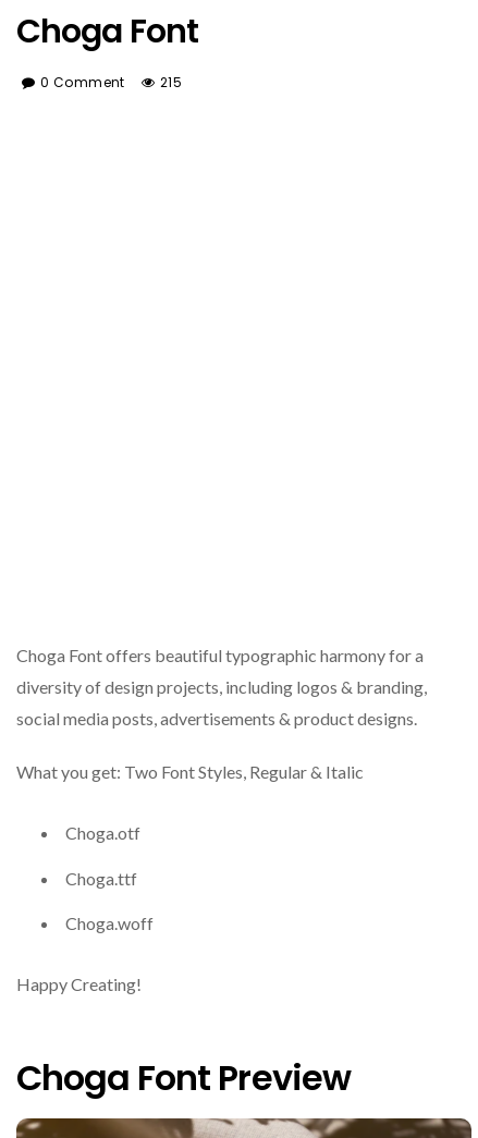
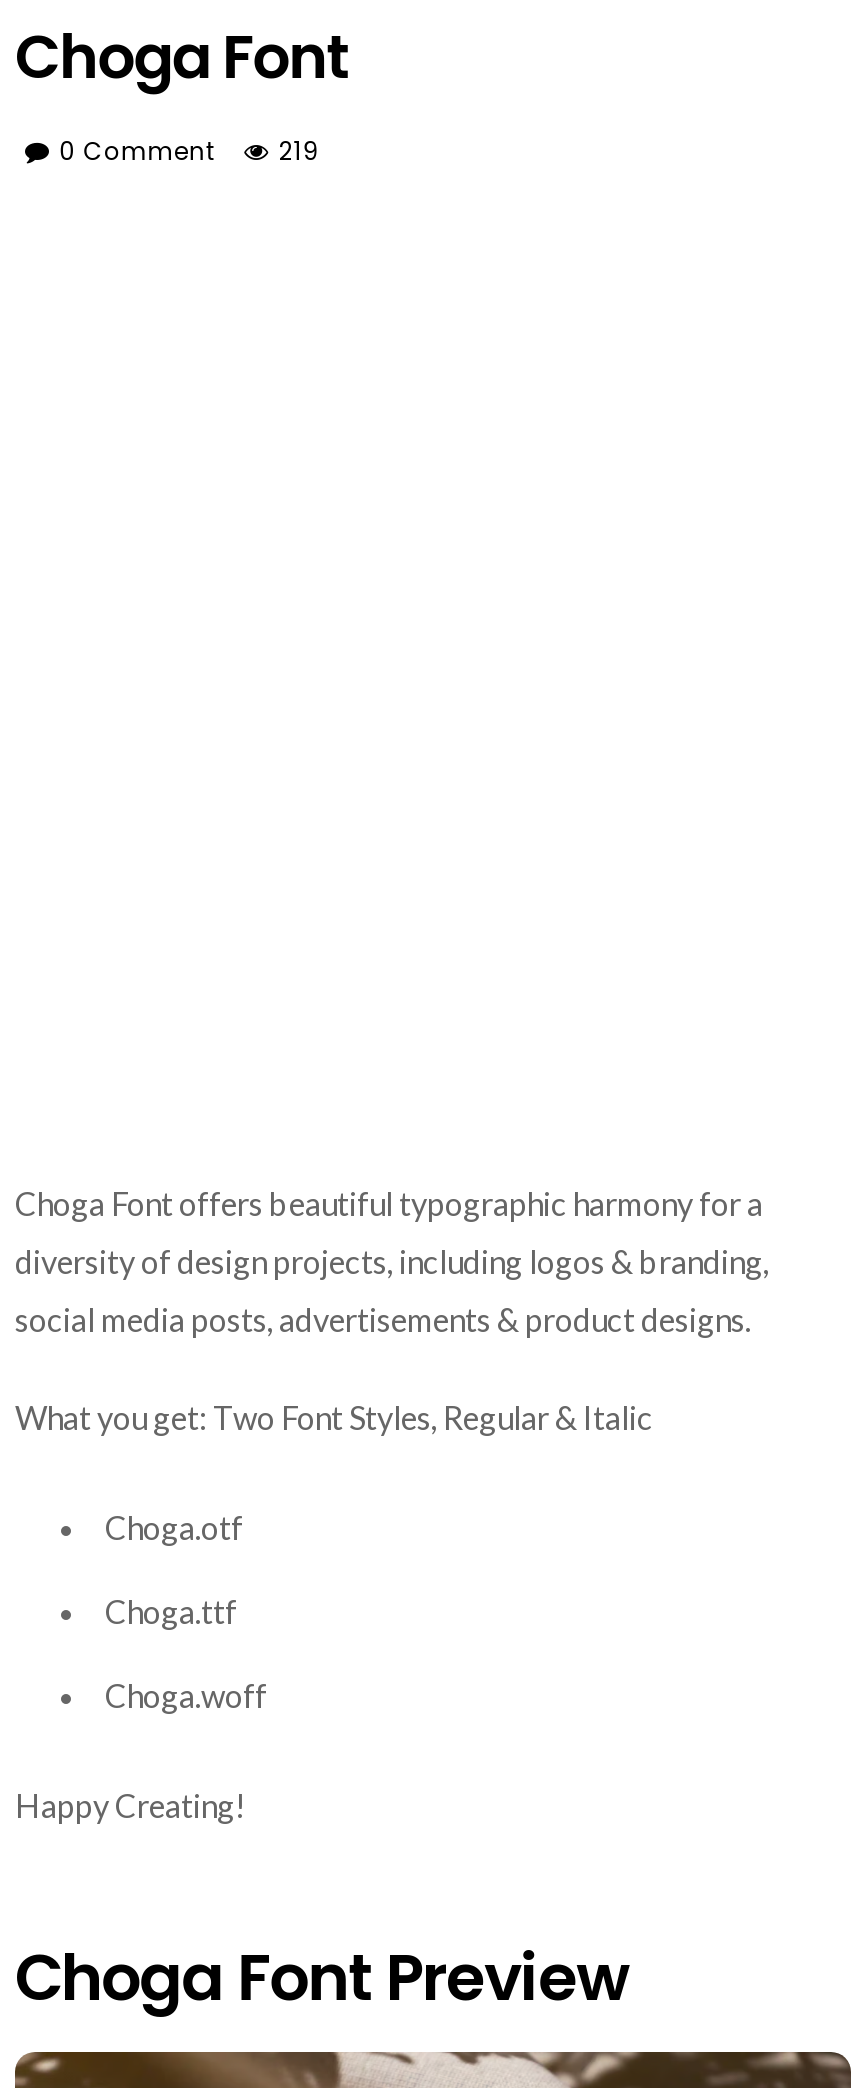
- 0 Comment 215
+ 0 Comment 219
